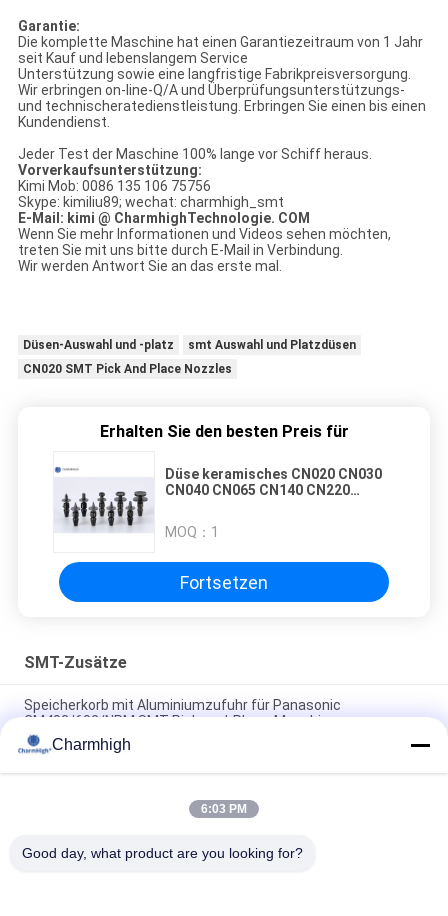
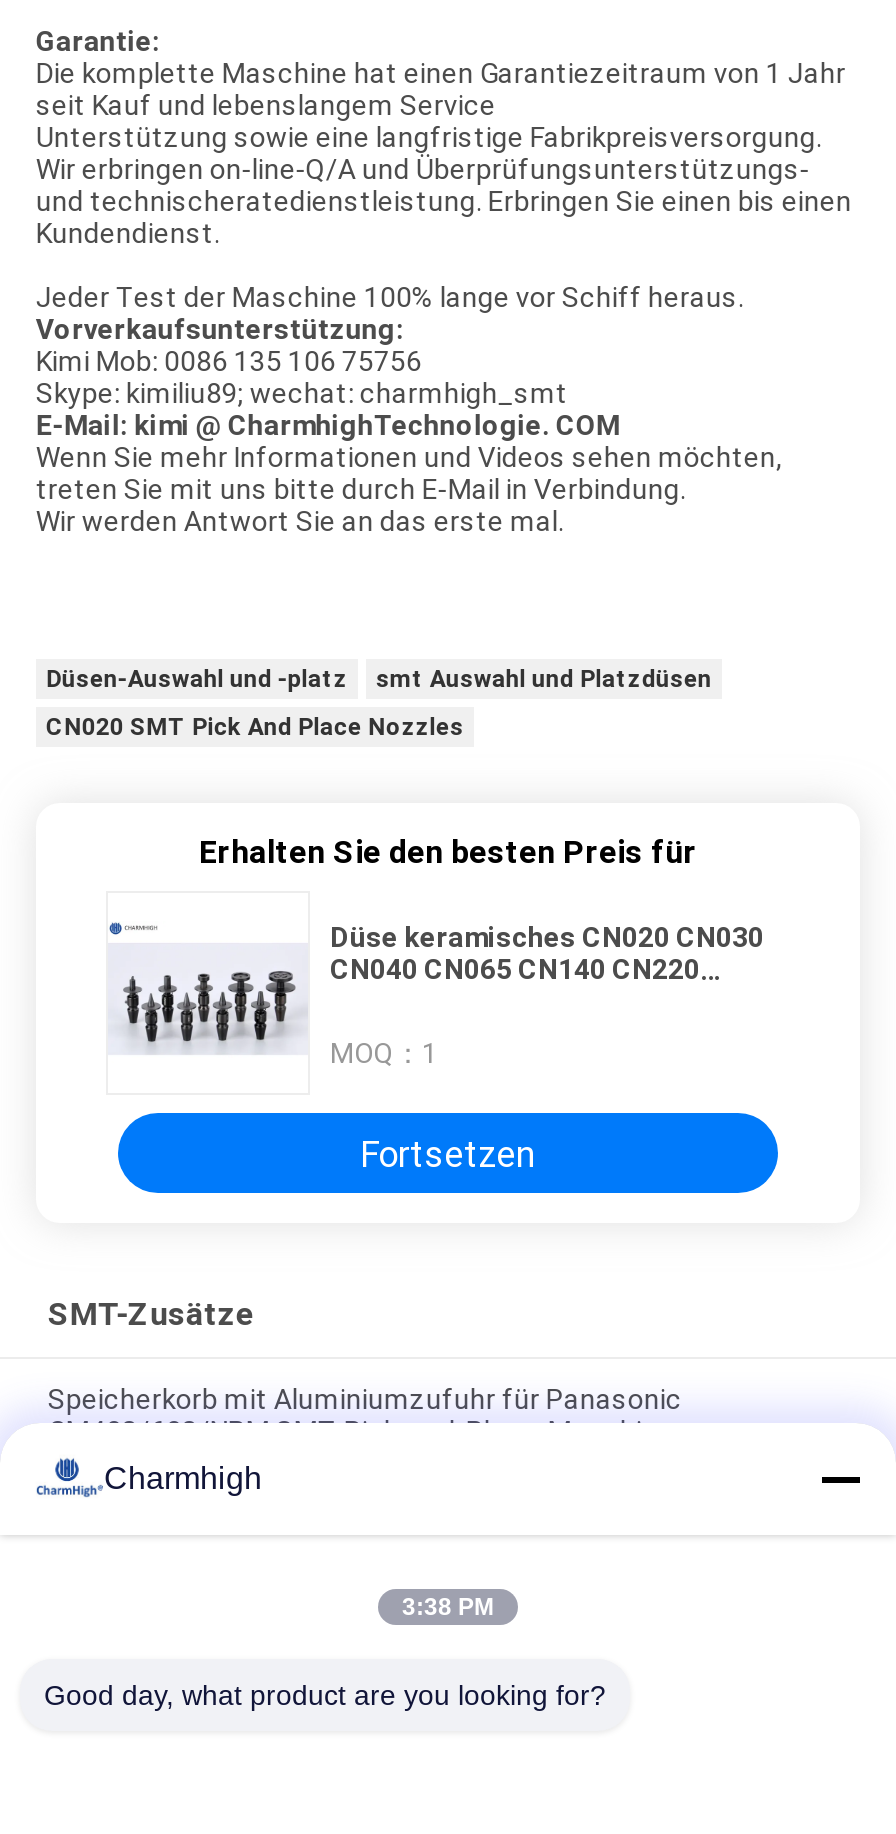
- 6:03 PM
+ 3:38 PM
